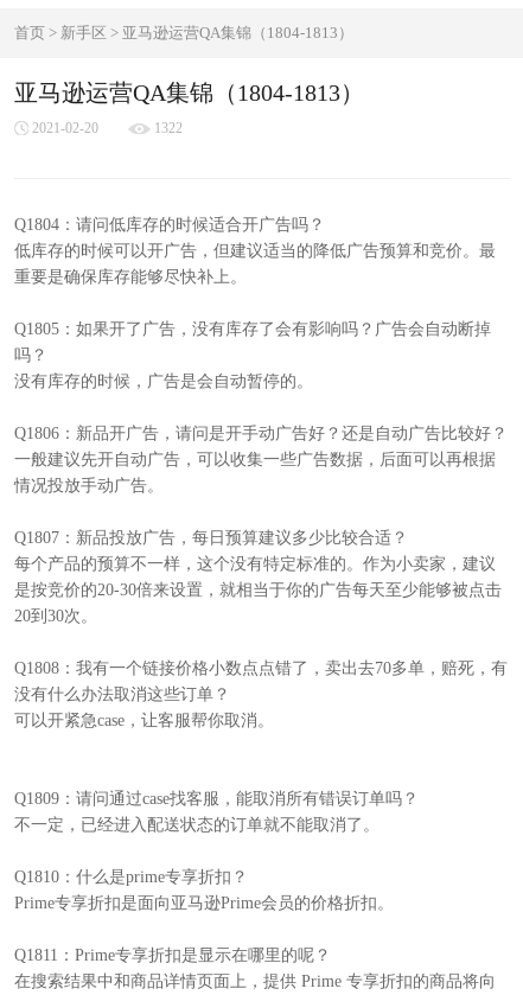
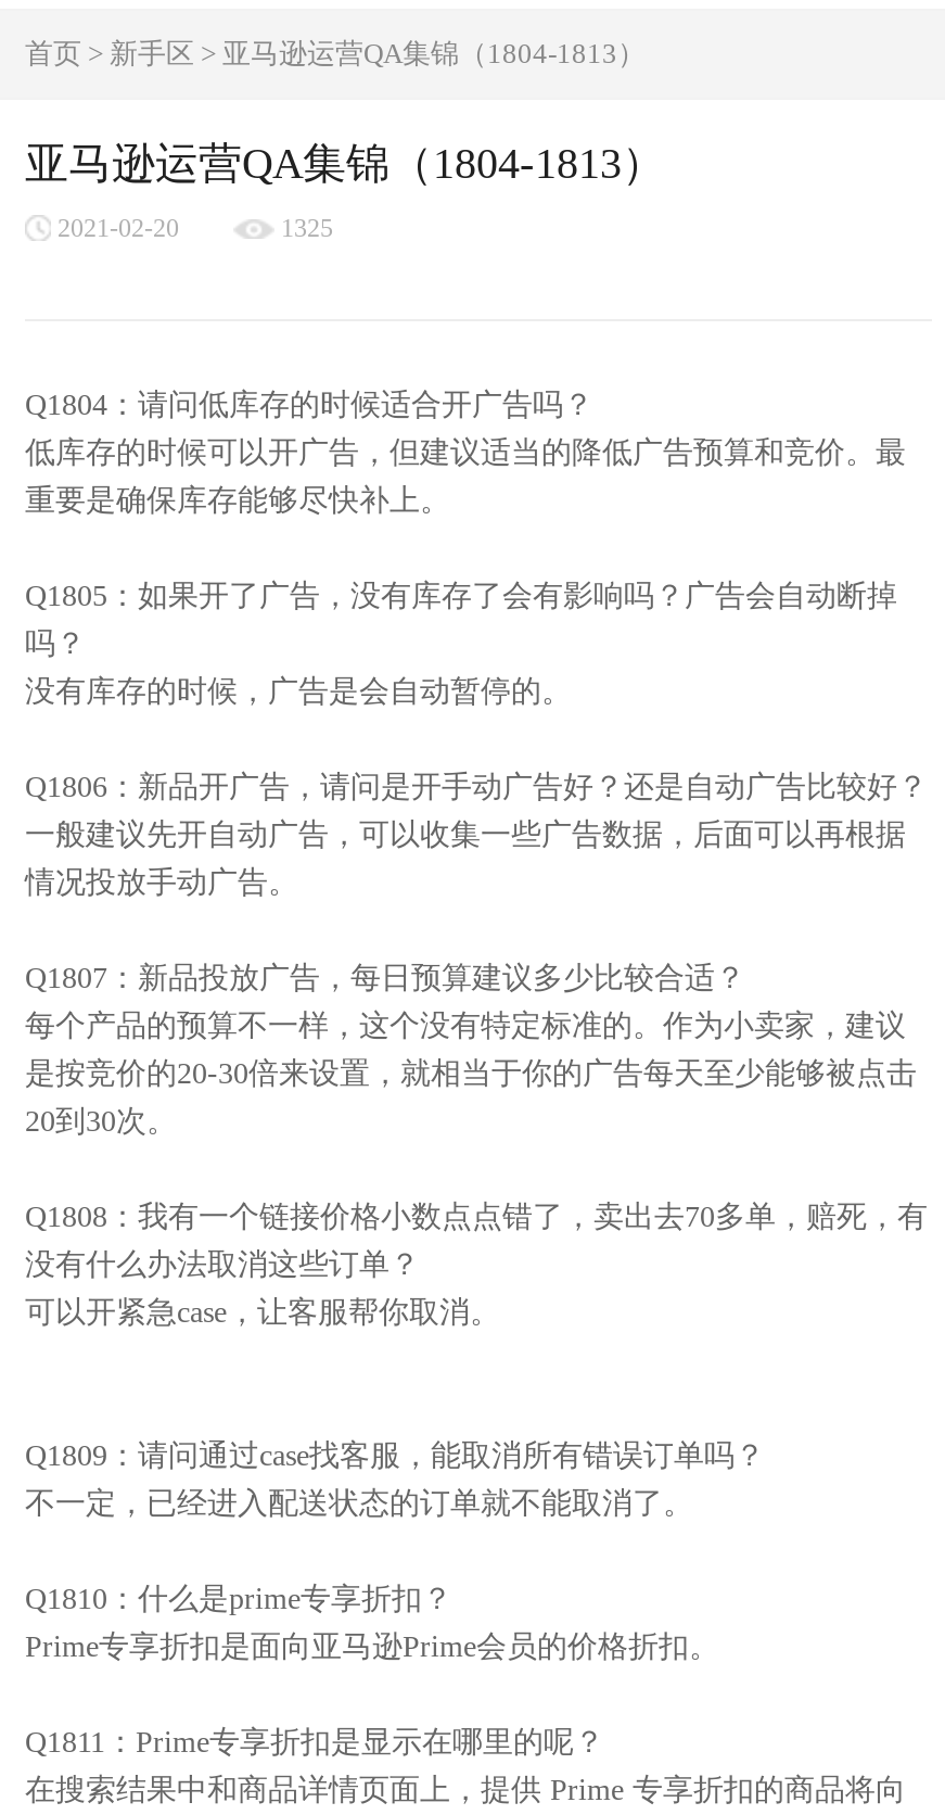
- 1322
+ 1325
